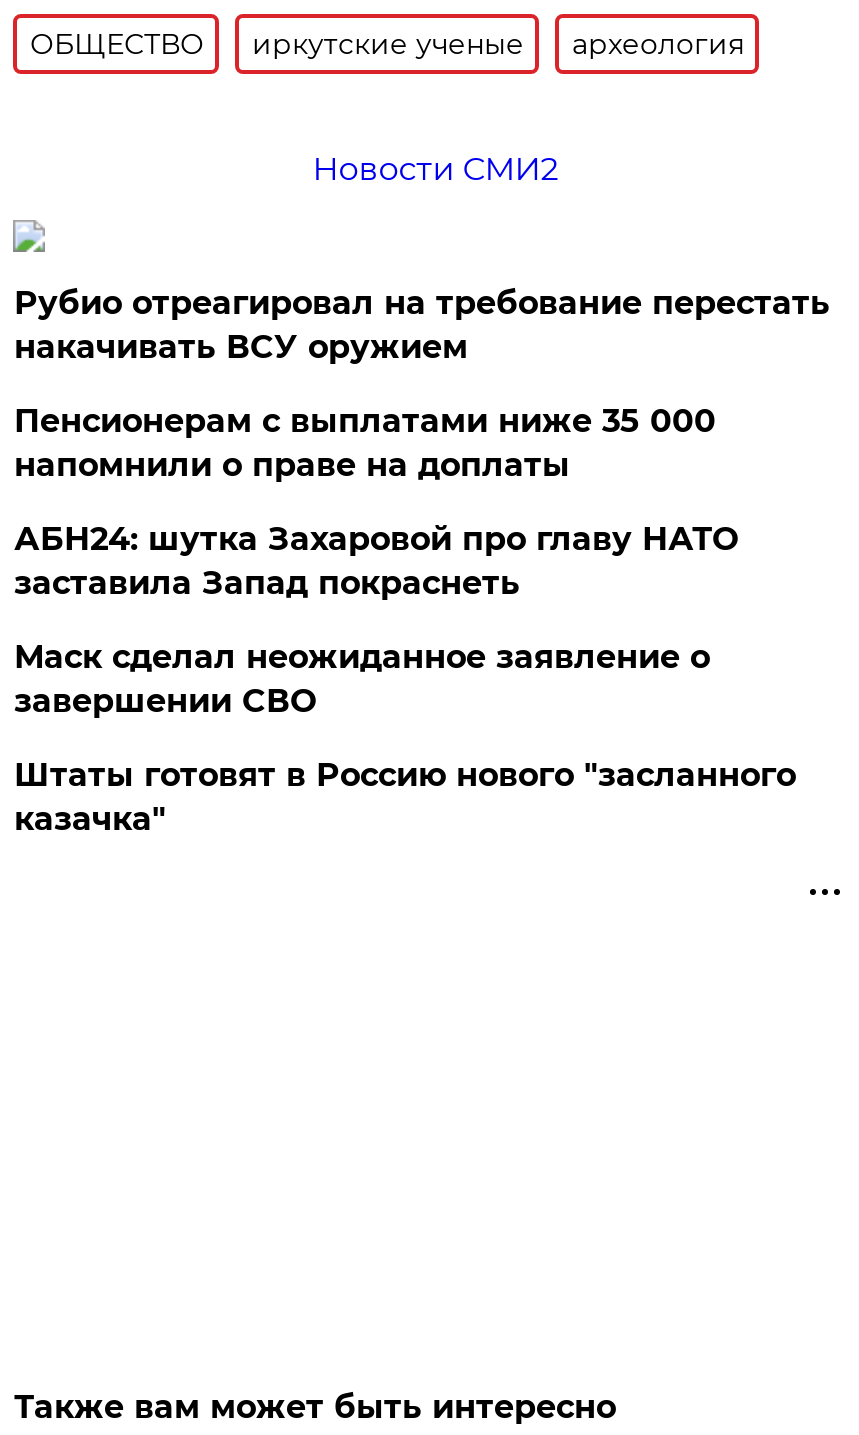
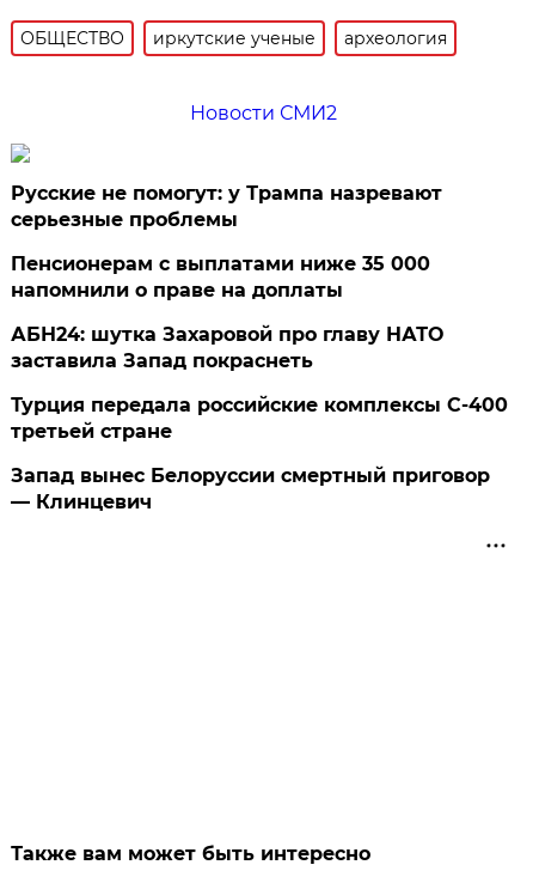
- Рубио отреагировал на требование перестать
- накачивать ВСУ оружием
+ Русские не помогут: у Трампа назревают
+ серьезные проблемы

- Маск сделал неожиданное заявление о
- завершении СВО
+ Турция передала российские комплексы С-400
+ третьей стране

- Штаты готовят в Россию нового "засланного
- казачка"
+ Запад вынес Белоруссии смертный приговор
+ — Клинцевич
